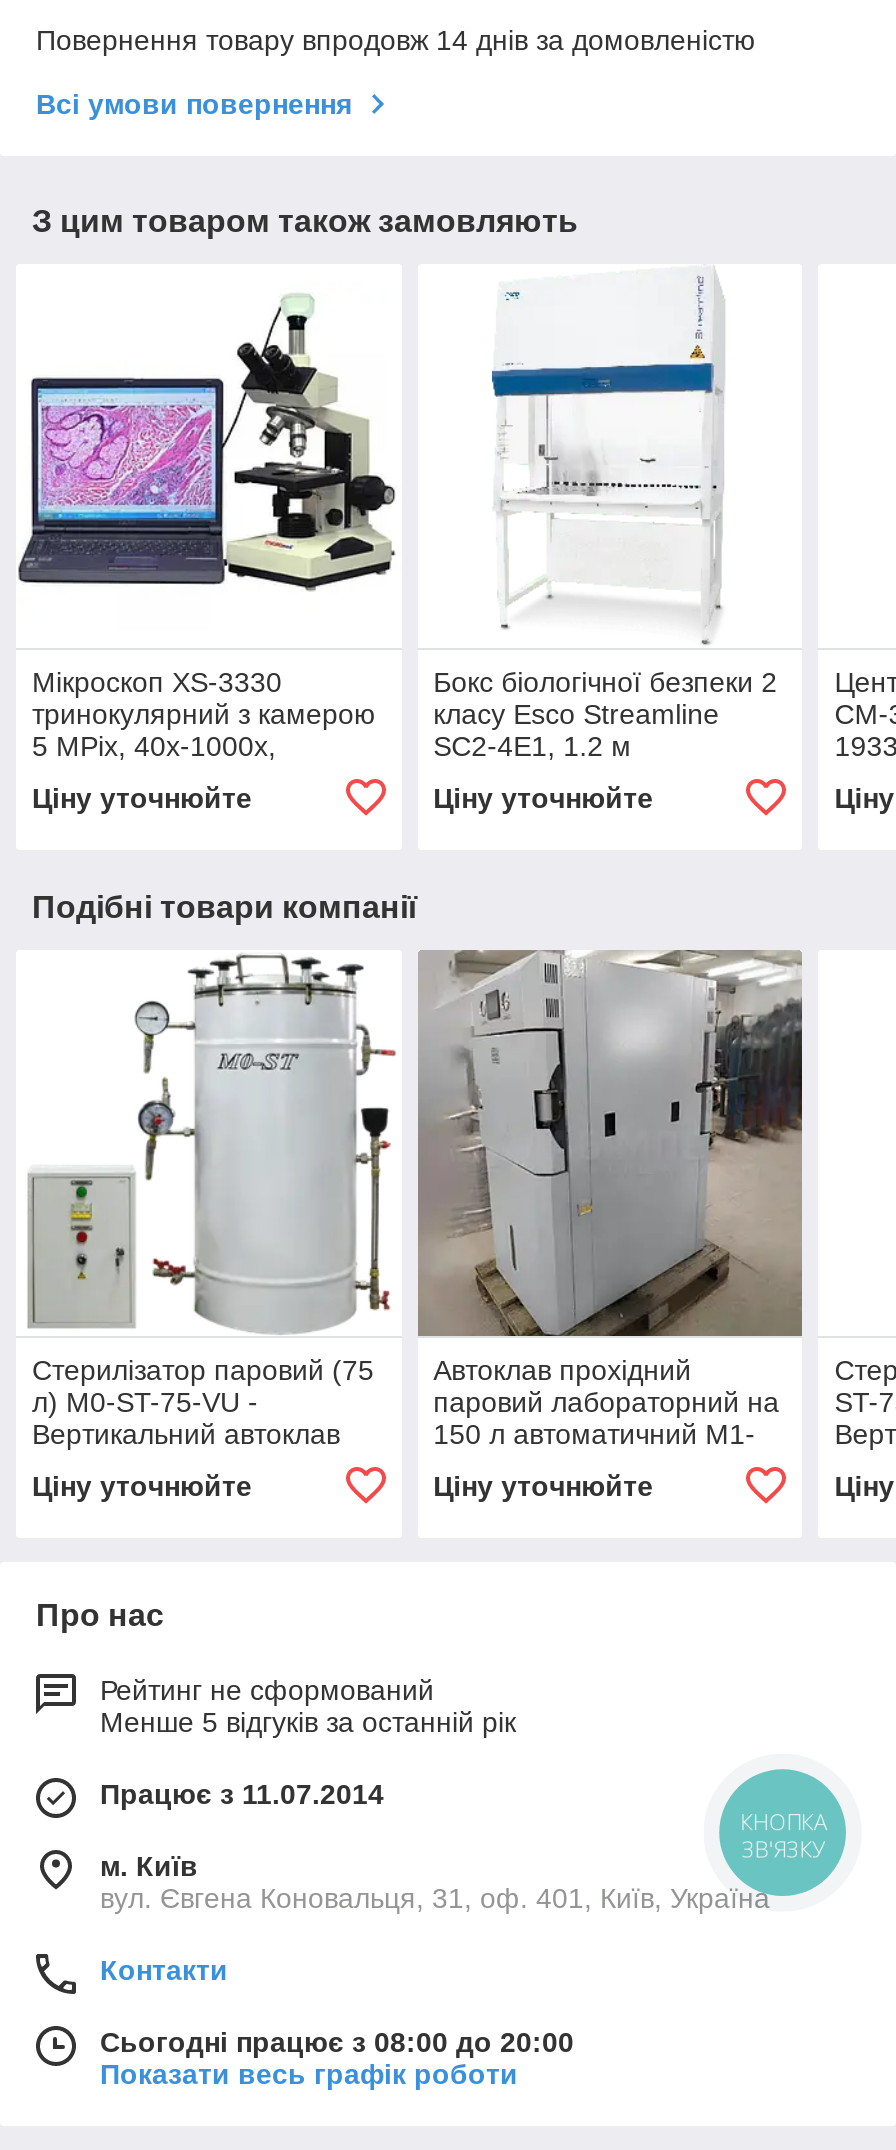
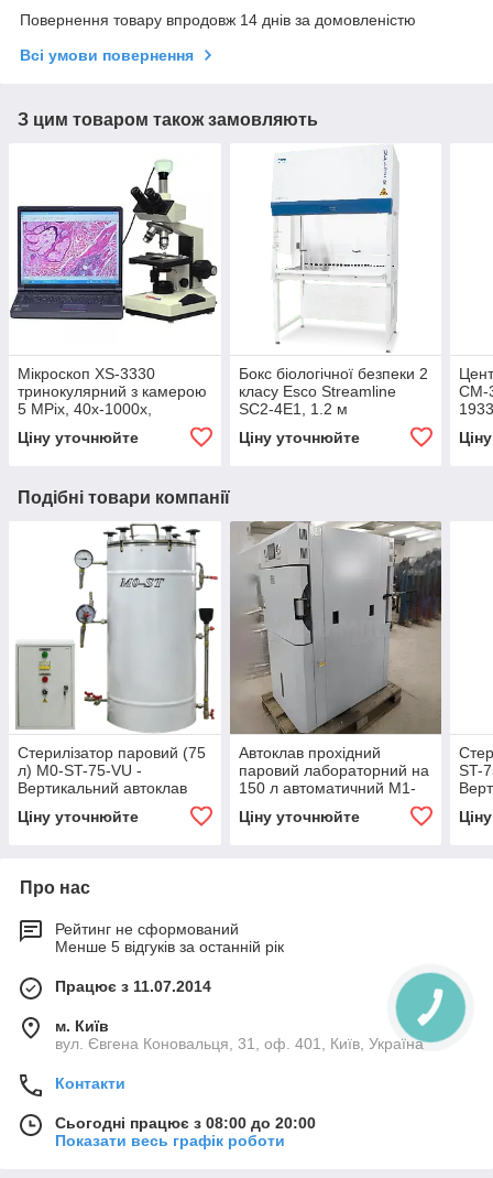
- КНОПКА
- ЗВ'ЯЗКУ
